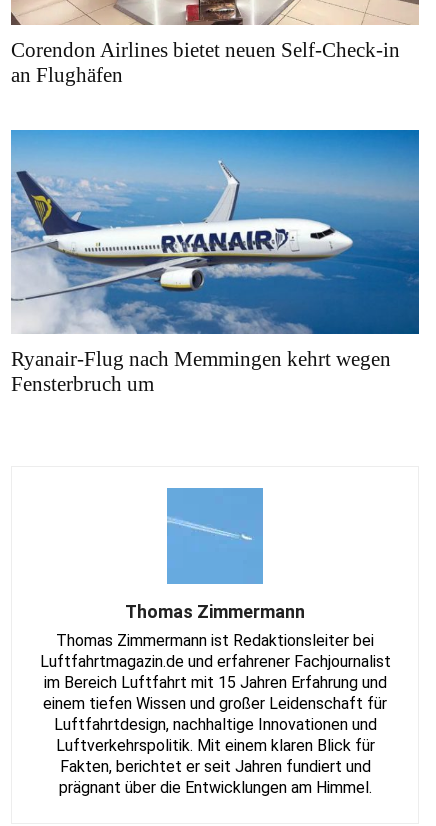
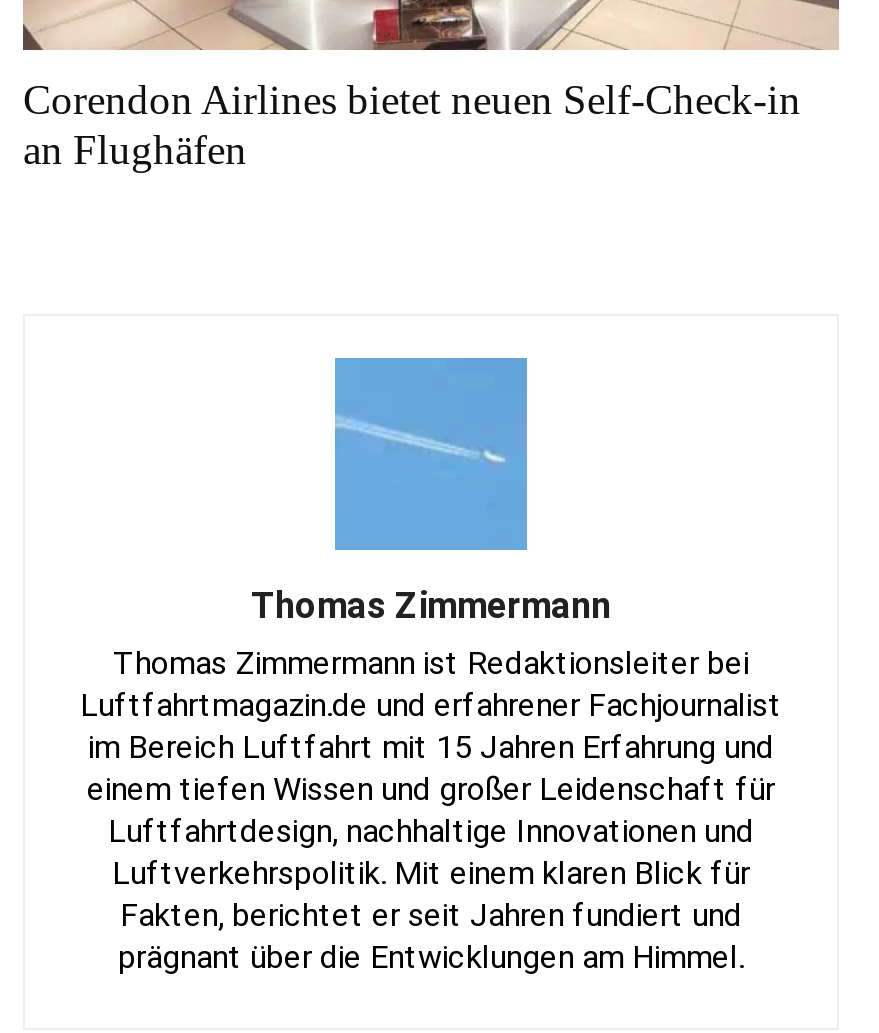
- [image]
- Ryanair-Flug nach Memmingen kehrt wegen
- Fensterbruch um
